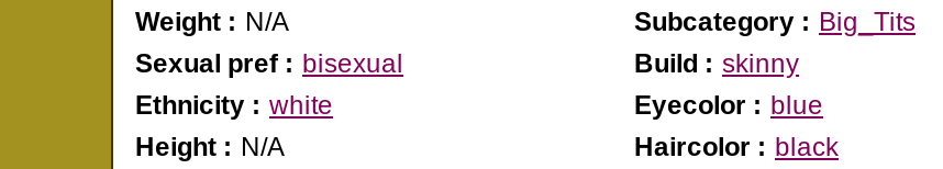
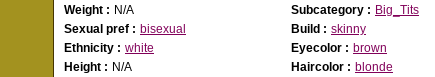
- Eyecolor : blue
+ Eyecolor : brown

- Haircolor : black
+ Haircolor : blonde
